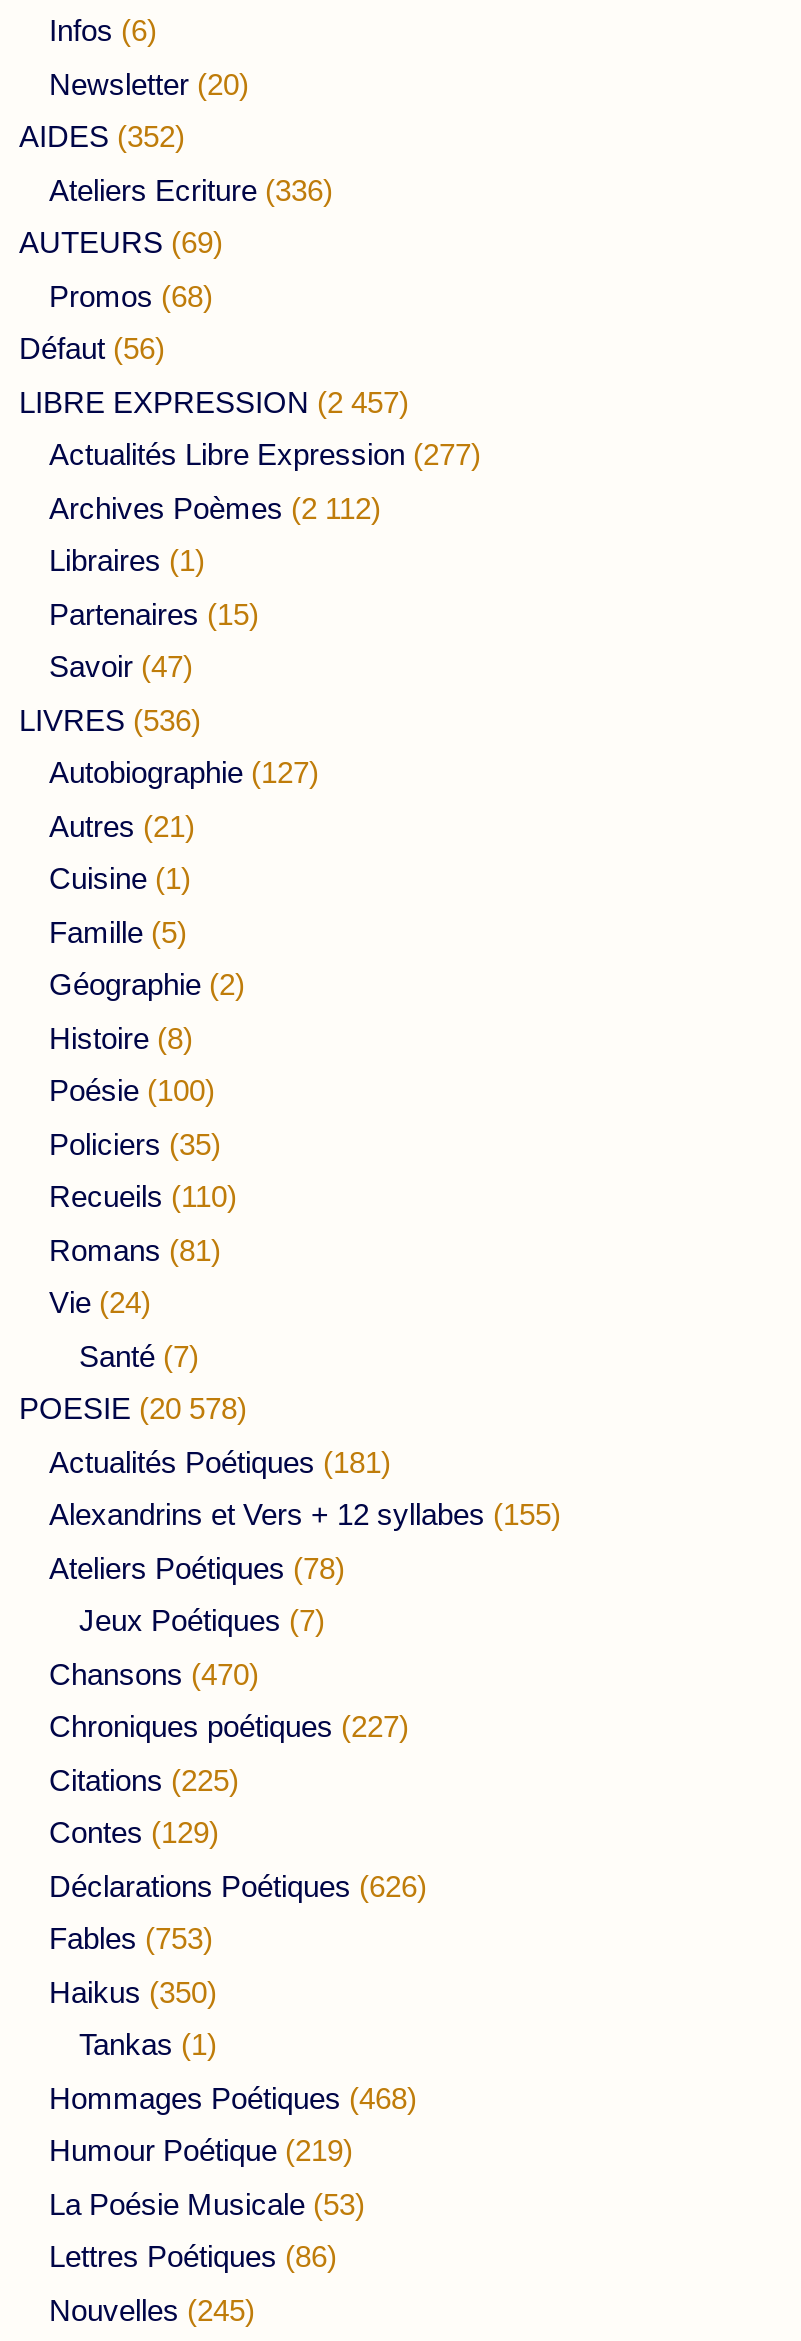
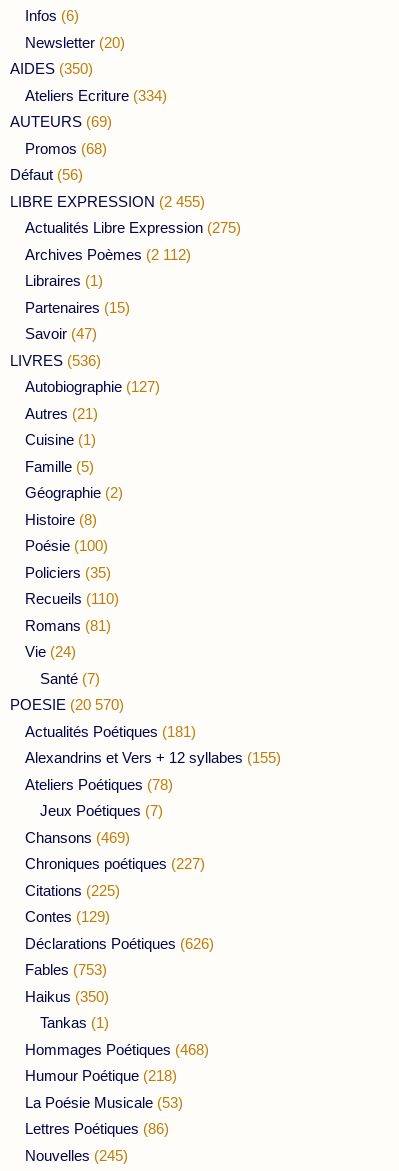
- AIDES (352)
+ AIDES (350)

- Ateliers Ecriture (336)
+ Ateliers Ecriture (334)

- LIBRE EXPRESSION (2 457)
+ LIBRE EXPRESSION (2 455)

- Actualités Libre Expression (277)
+ Actualités Libre Expression (275)

- POESIE (20 578)
+ POESIE (20 570)

- Chansons (470)
+ Chansons (469)

- Humour Poétique (219)
+ Humour Poétique (218)
